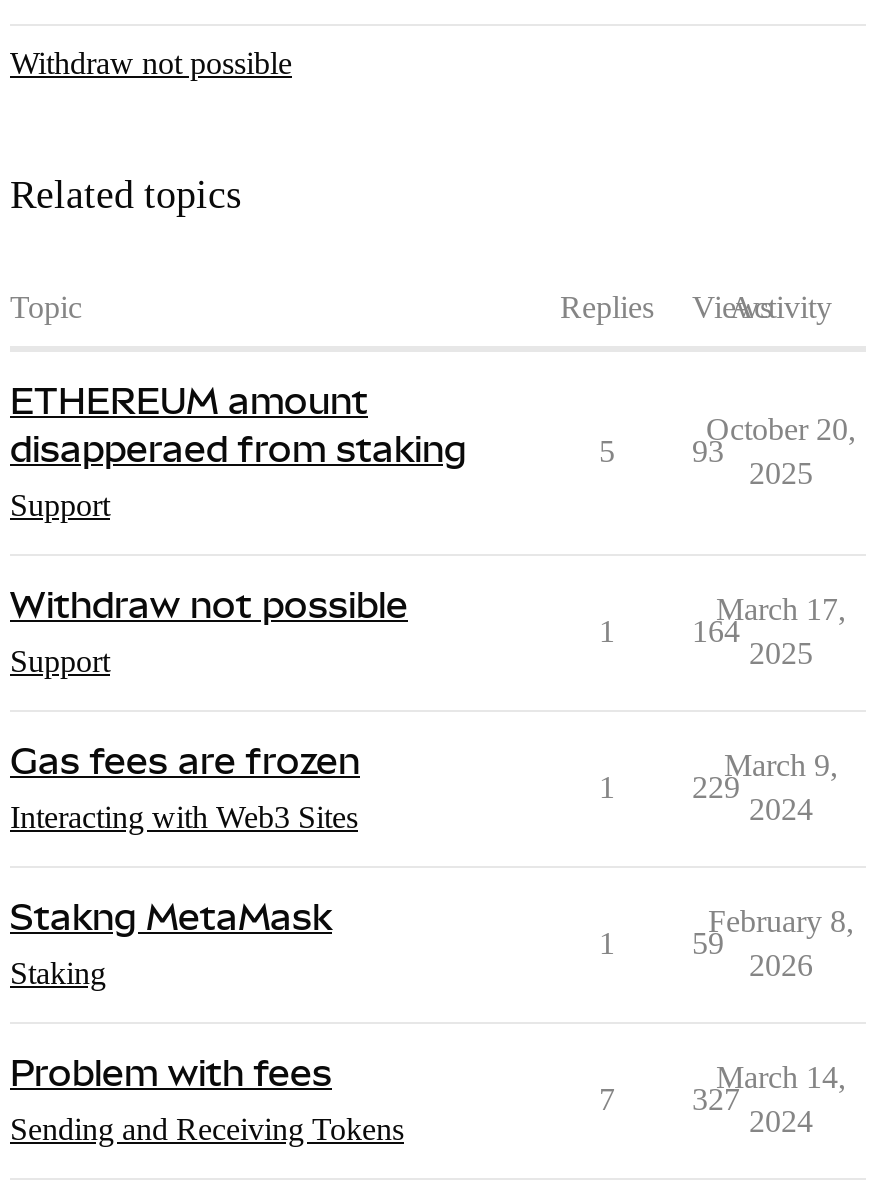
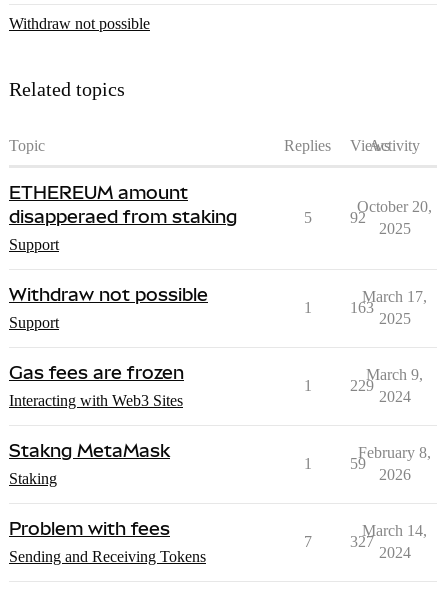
- 93
+ 92

- 164
+ 163
